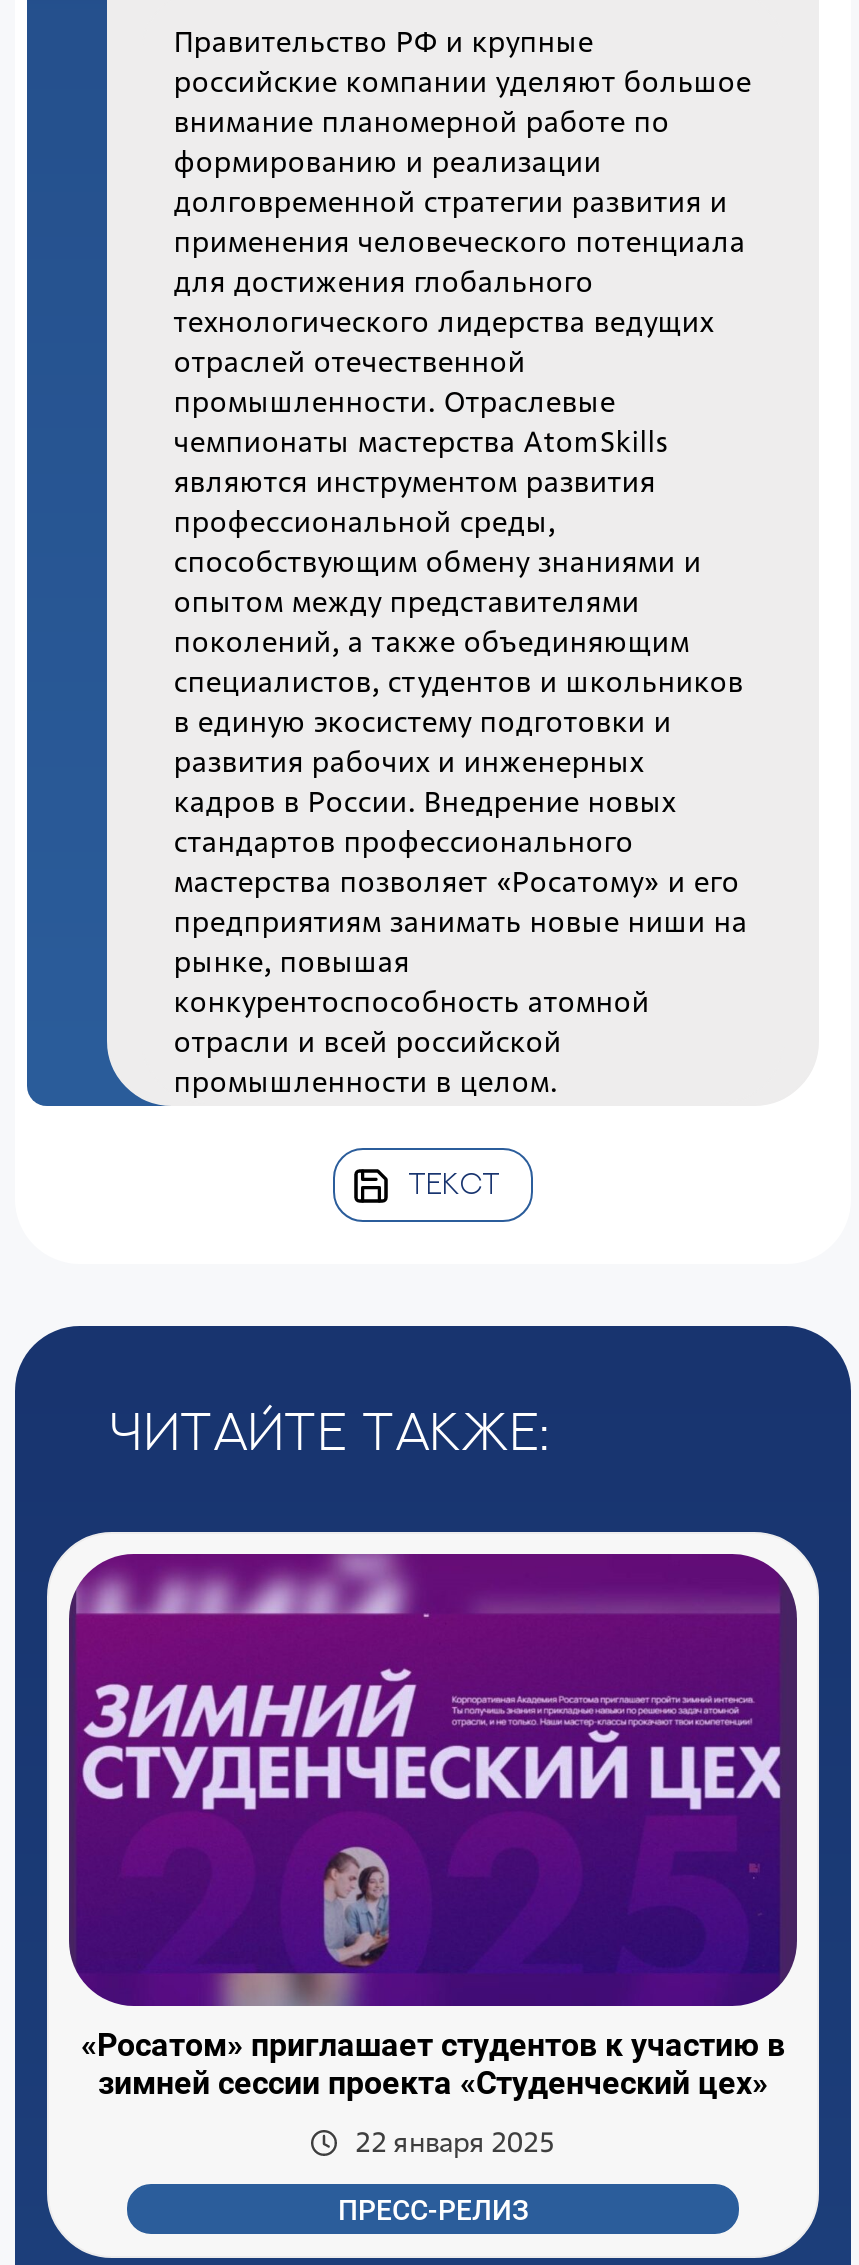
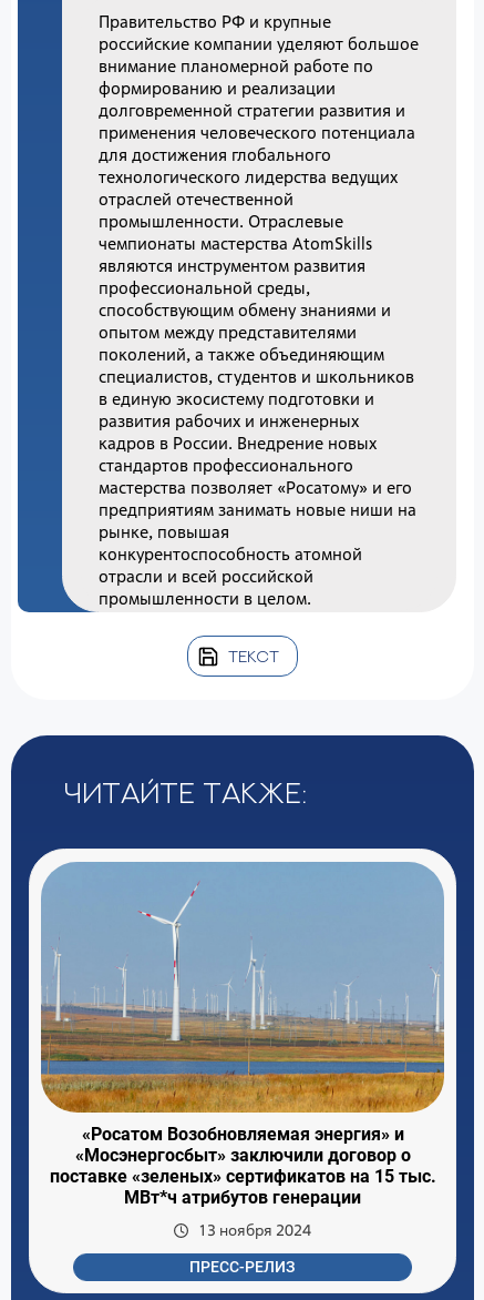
- [image]
- «Росатом» приглашает студентов к участию в
- зимней сессии проекта «Студенческий цех»
+ [image]
+ «Росатом Возобновляемая энергия» и
+ «Мосэнергосбыт» заключили договор о
+ поставке «зеленых» сертификатов на 15 тыс.
+ МВт*ч атрибутов генерации

- 22 января 2025
+ 13 ноября 2024
